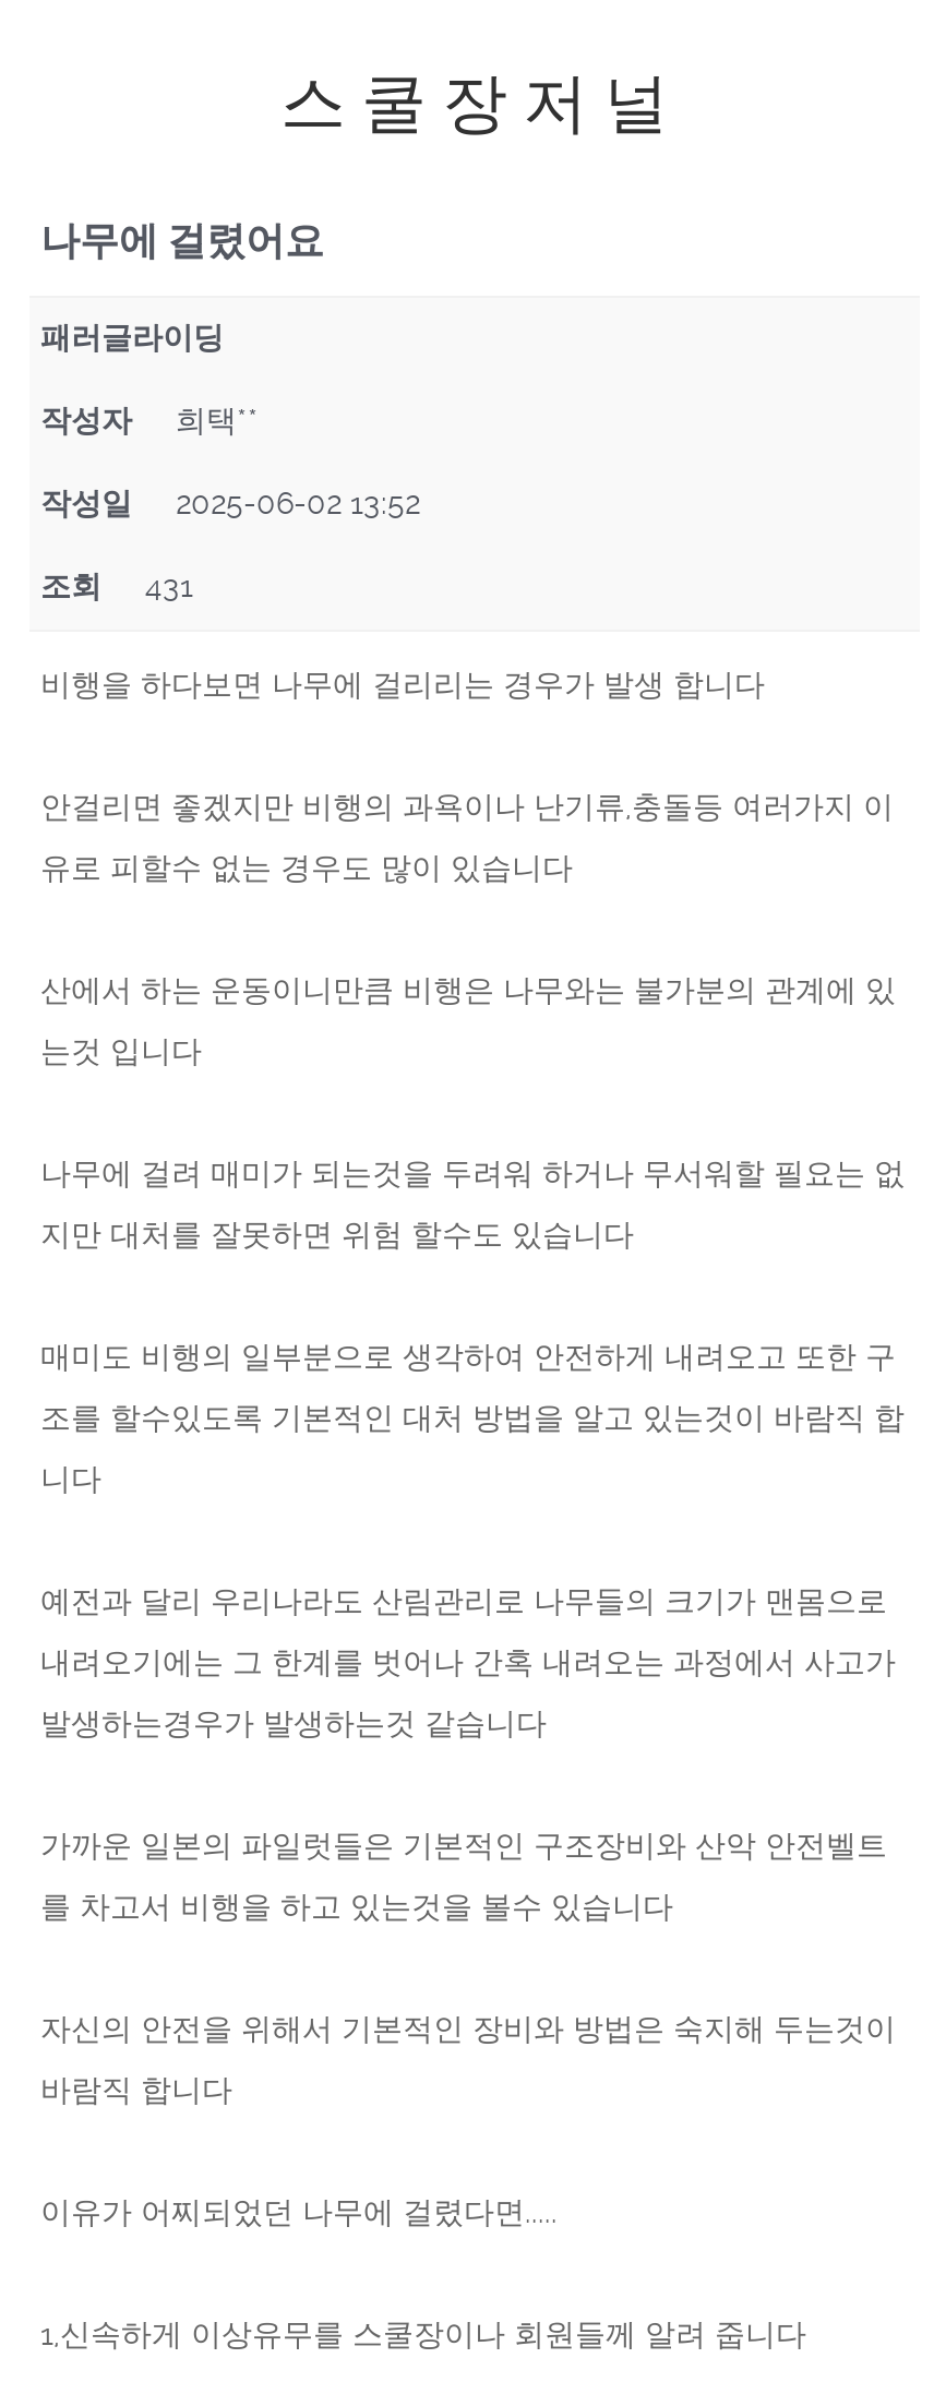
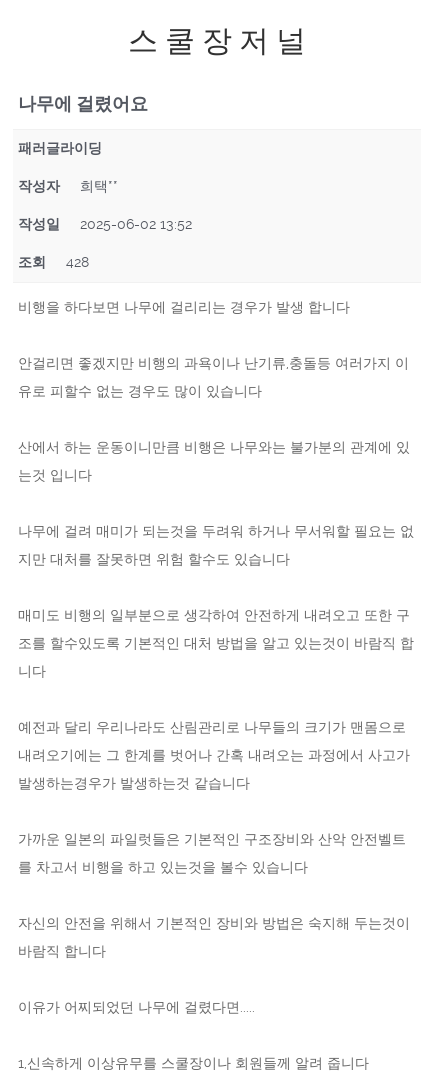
- 조회 431
+ 조회 428
